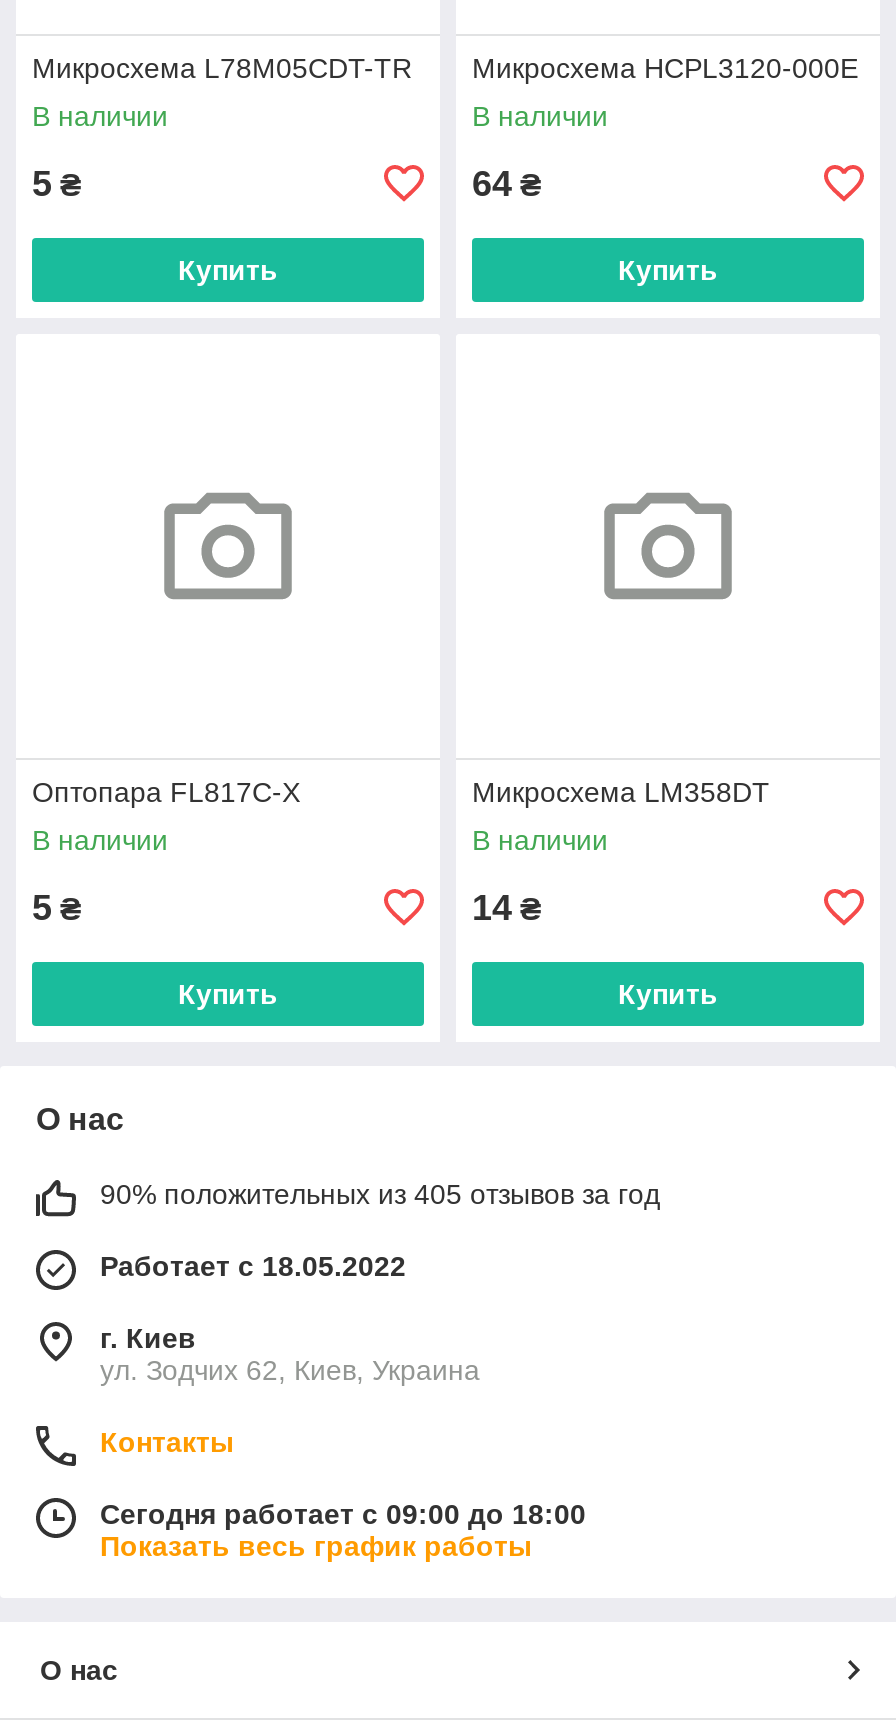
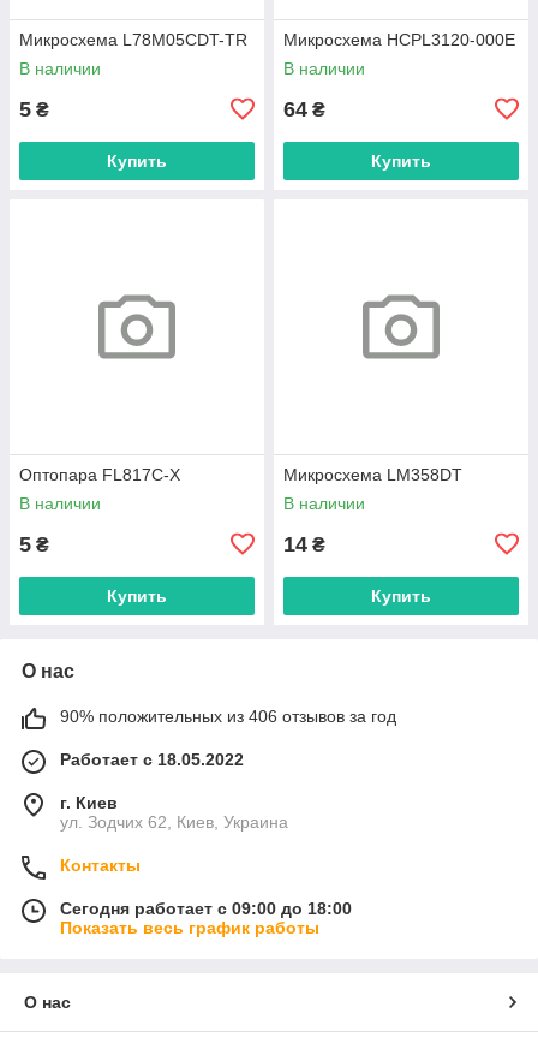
- 90% положительных из 405 отзывов за год
+ 90% положительных из 406 отзывов за год
